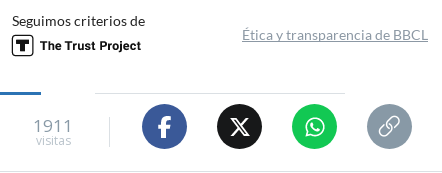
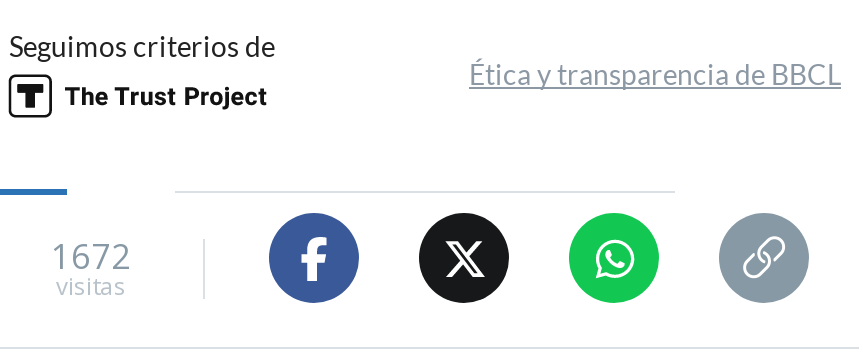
- 1911
+ 1672
